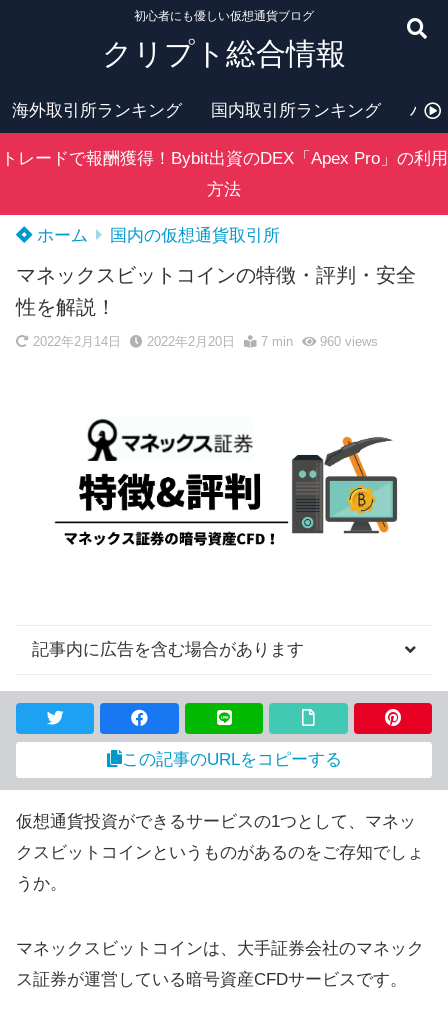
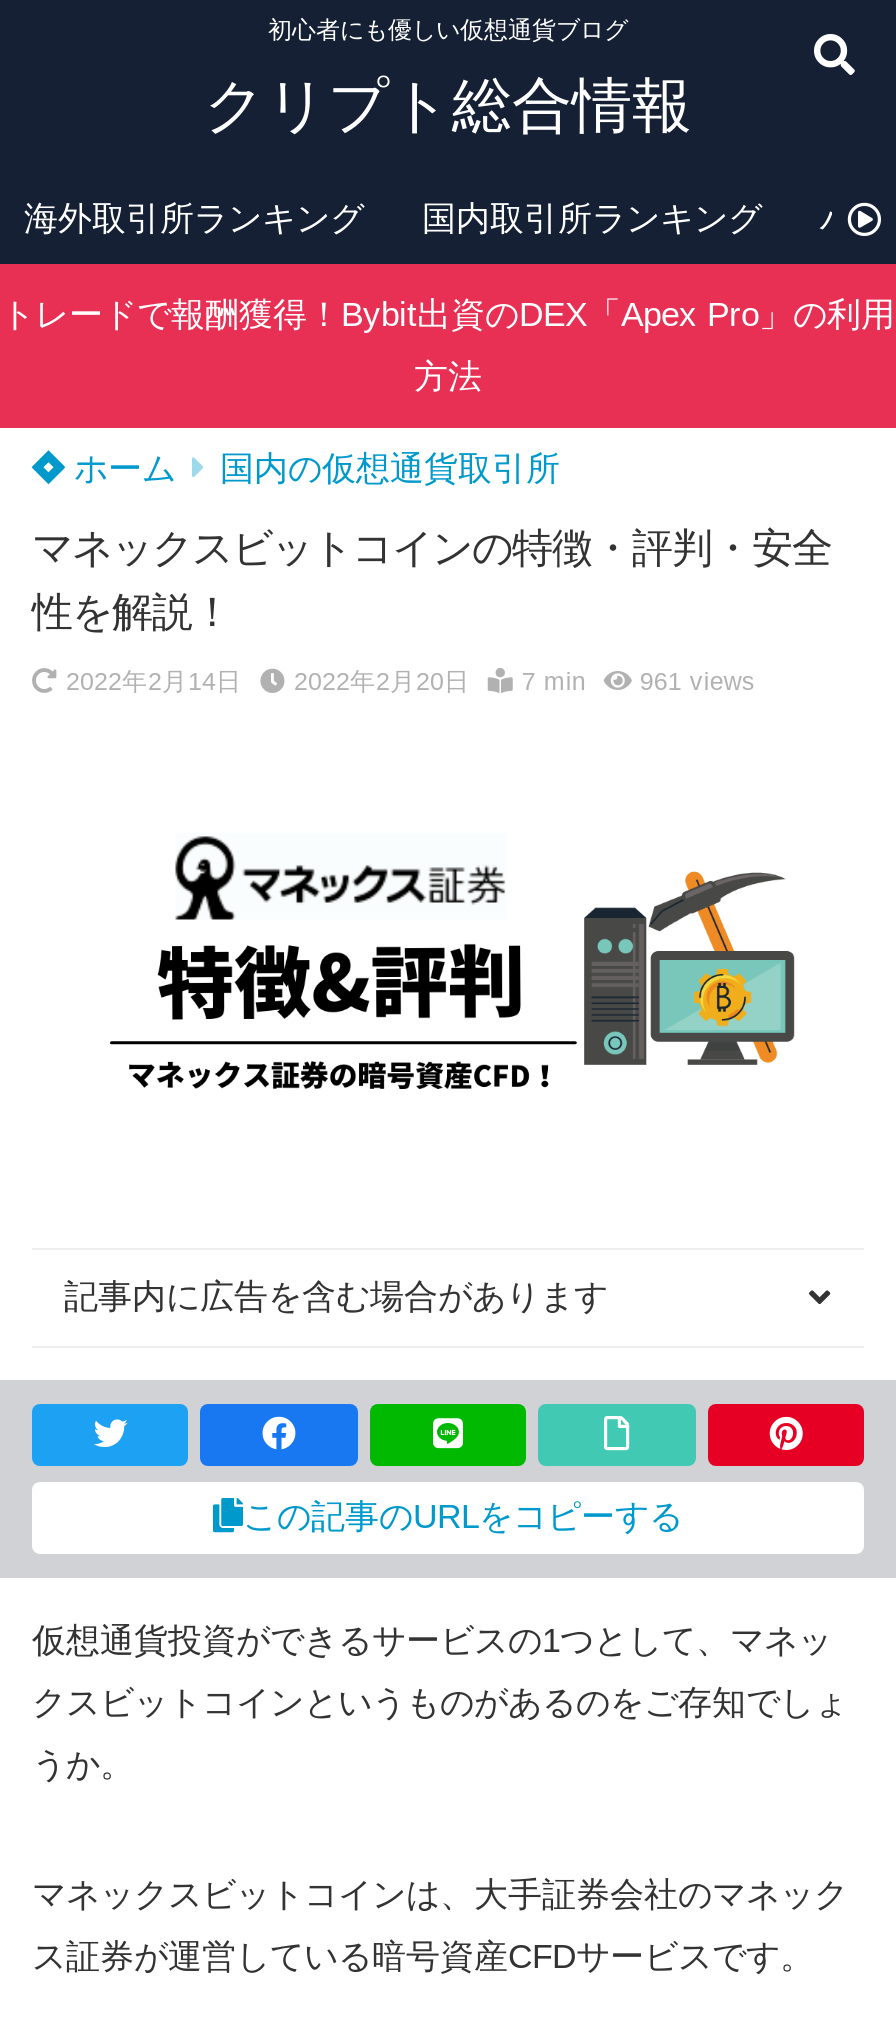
- 2022年2月14日 2022年2月20日 7 min 960 views
+ 2022年2月14日 2022年2月20日 7 min 961 views
